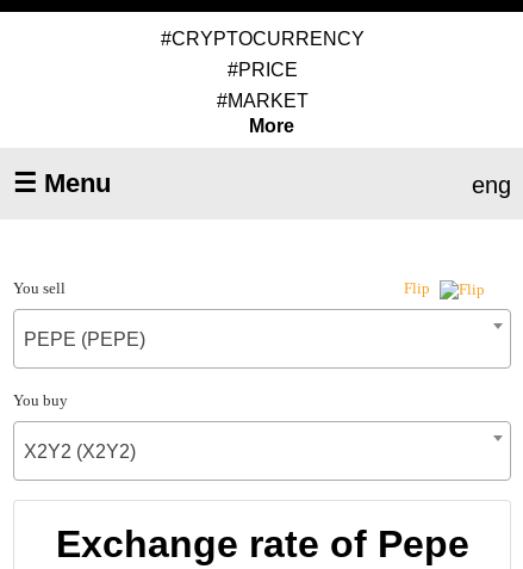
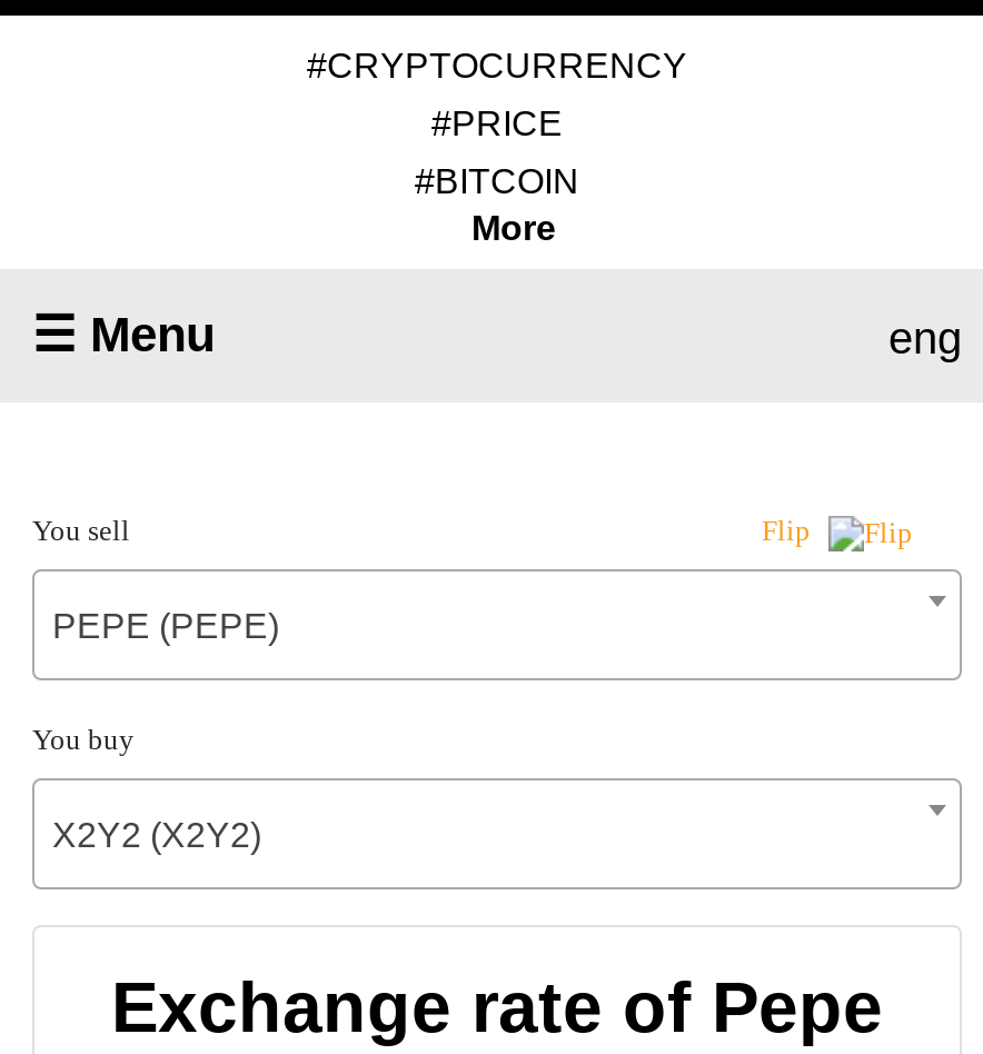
- #MARKET
+ #BITCOIN
